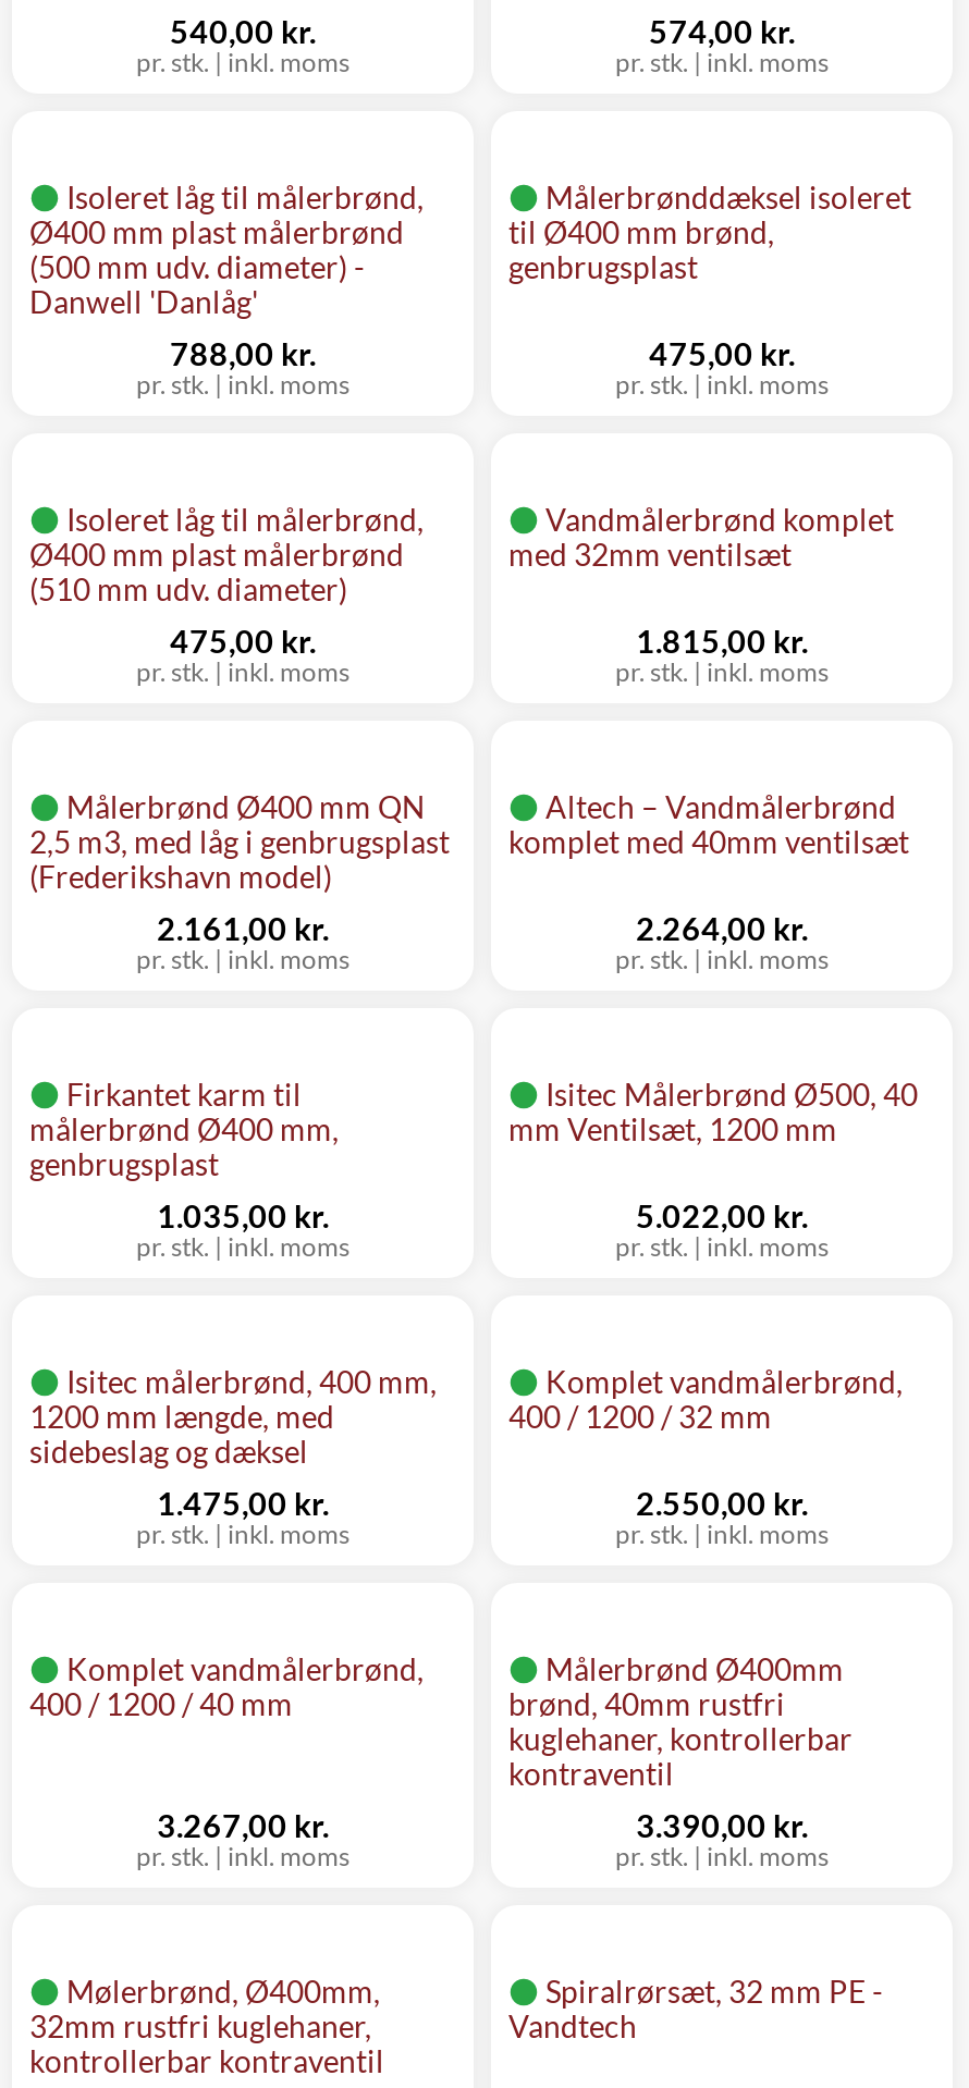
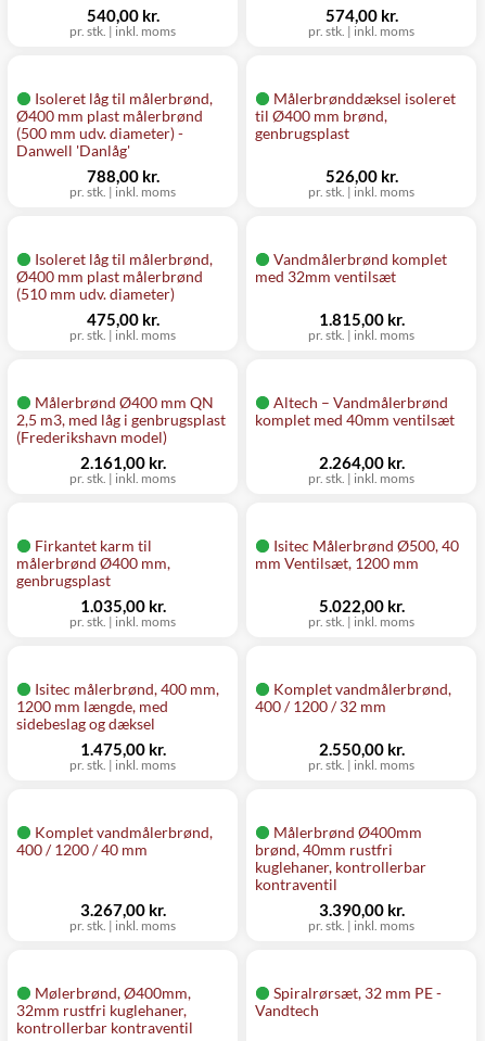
- 475,00 kr.
+ 526,00 kr.
